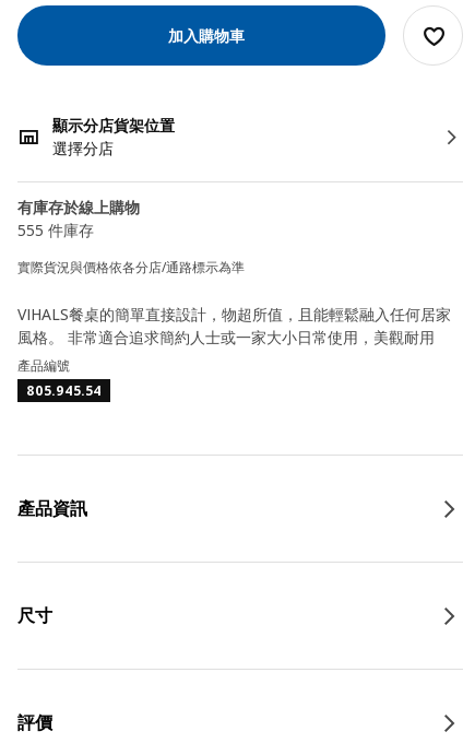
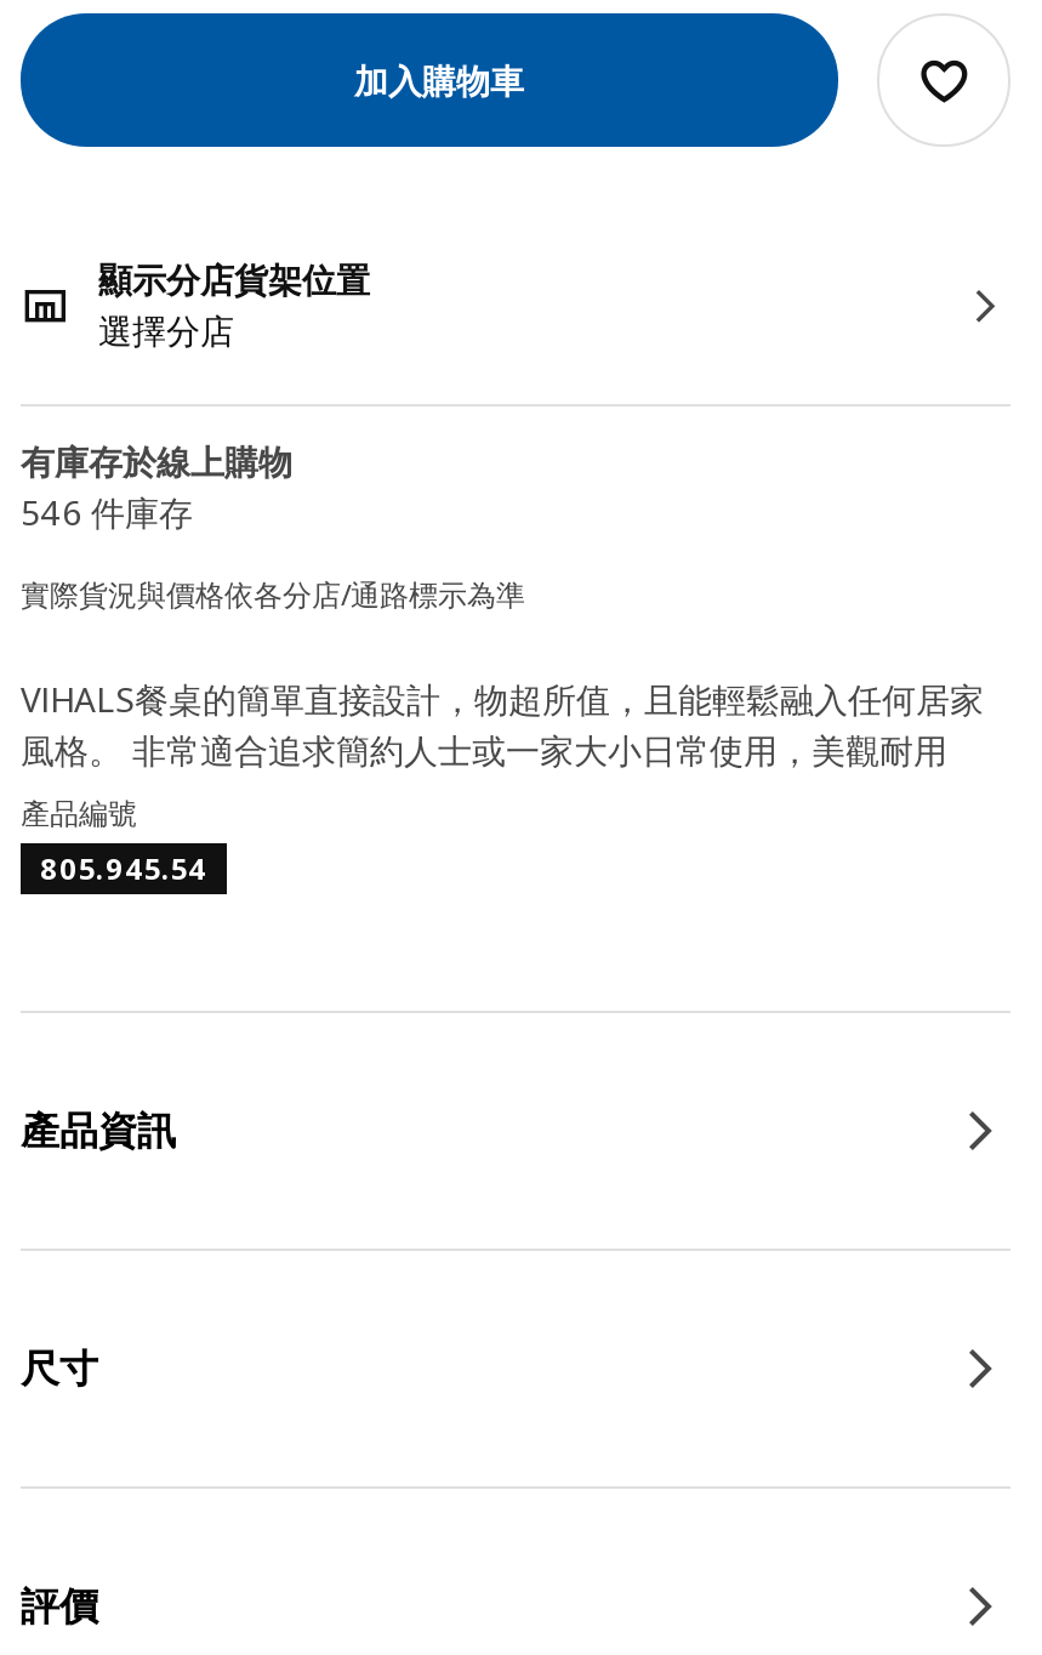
- 555 件庫存
+ 546 件庫存
